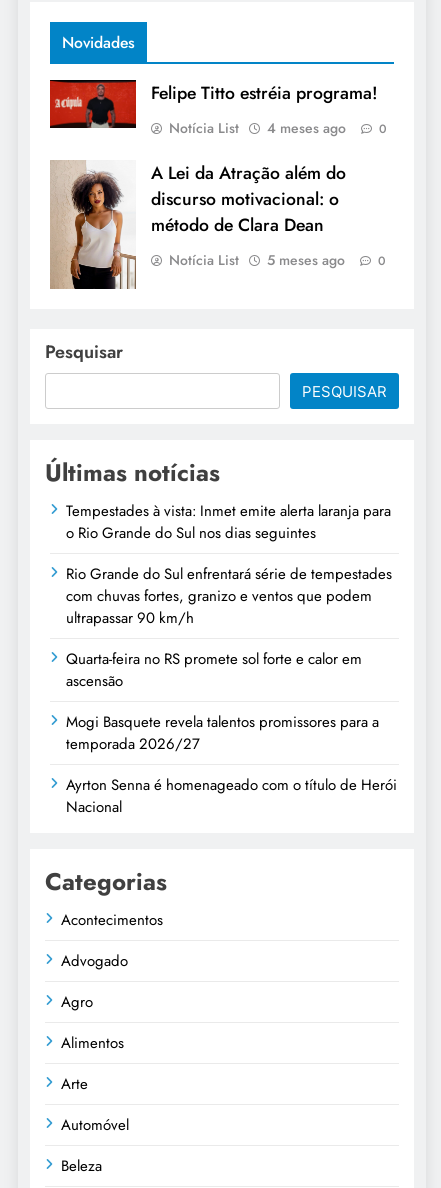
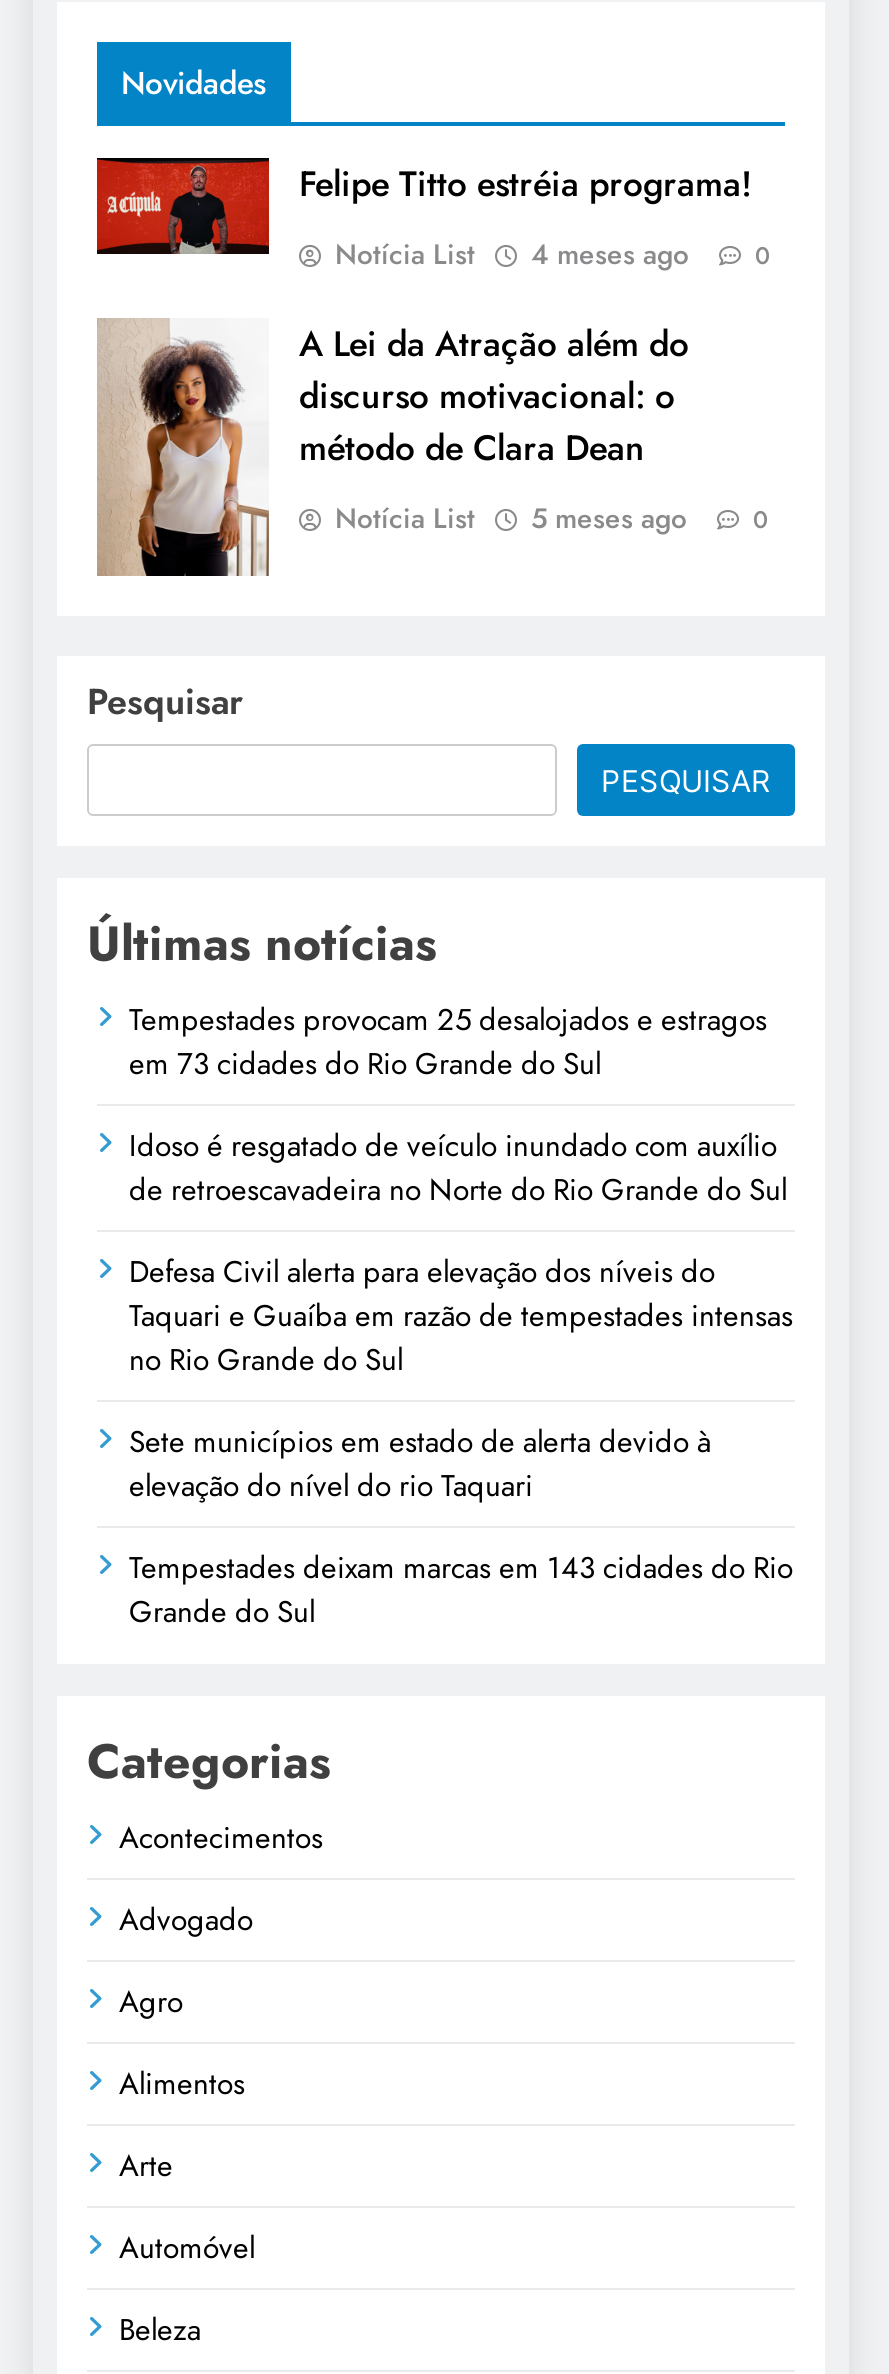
- Tempestades à vista: Inmet emite alerta laranja para
- o Rio Grande do Sul nos dias seguintes
+ Tempestades provocam 25 desalojados e estragos
+ em 73 cidades do Rio Grande do Sul

- Rio Grande do Sul enfrentará série de tempestades
- com chuvas fortes, granizo e ventos que podem
- ultrapassar 90 km/h
+ Idoso é resgatado de veículo inundado com auxílio
+ de retroescavadeira no Norte do Rio Grande do Sul

- Quarta-feira no RS promete sol forte e calor em
- ascensão
+ Defesa Civil alerta para elevação dos níveis do
+ Taquari e Guaíba em razão de tempestades intensas
+ no Rio Grande do Sul

- Mogi Basquete revela talentos promissores para a
- temporada 2026/27
+ Sete municípios em estado de alerta devido à
+ elevação do nível do rio Taquari

- Ayrton Senna é homenageado com o título de Herói
- Nacional
+ Tempestades deixam marcas em 143 cidades do Rio
+ Grande do Sul
